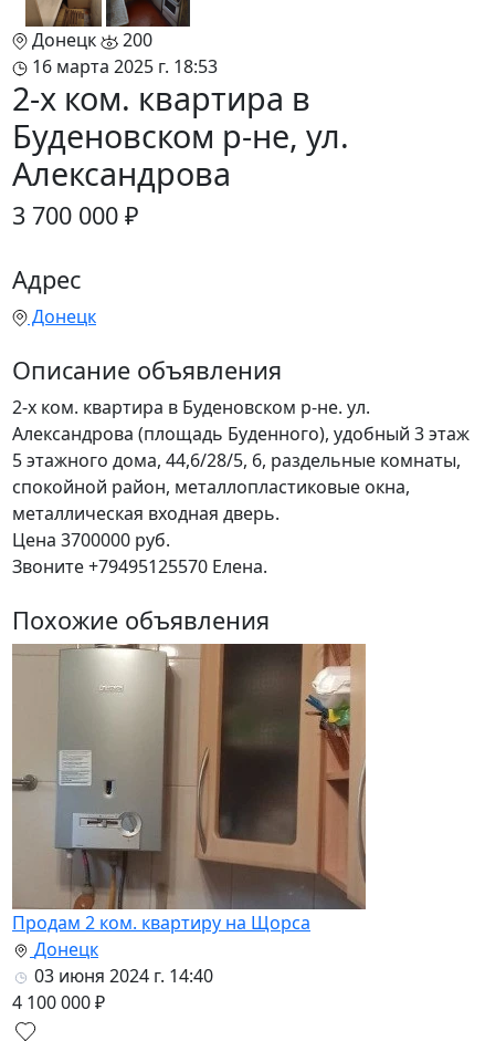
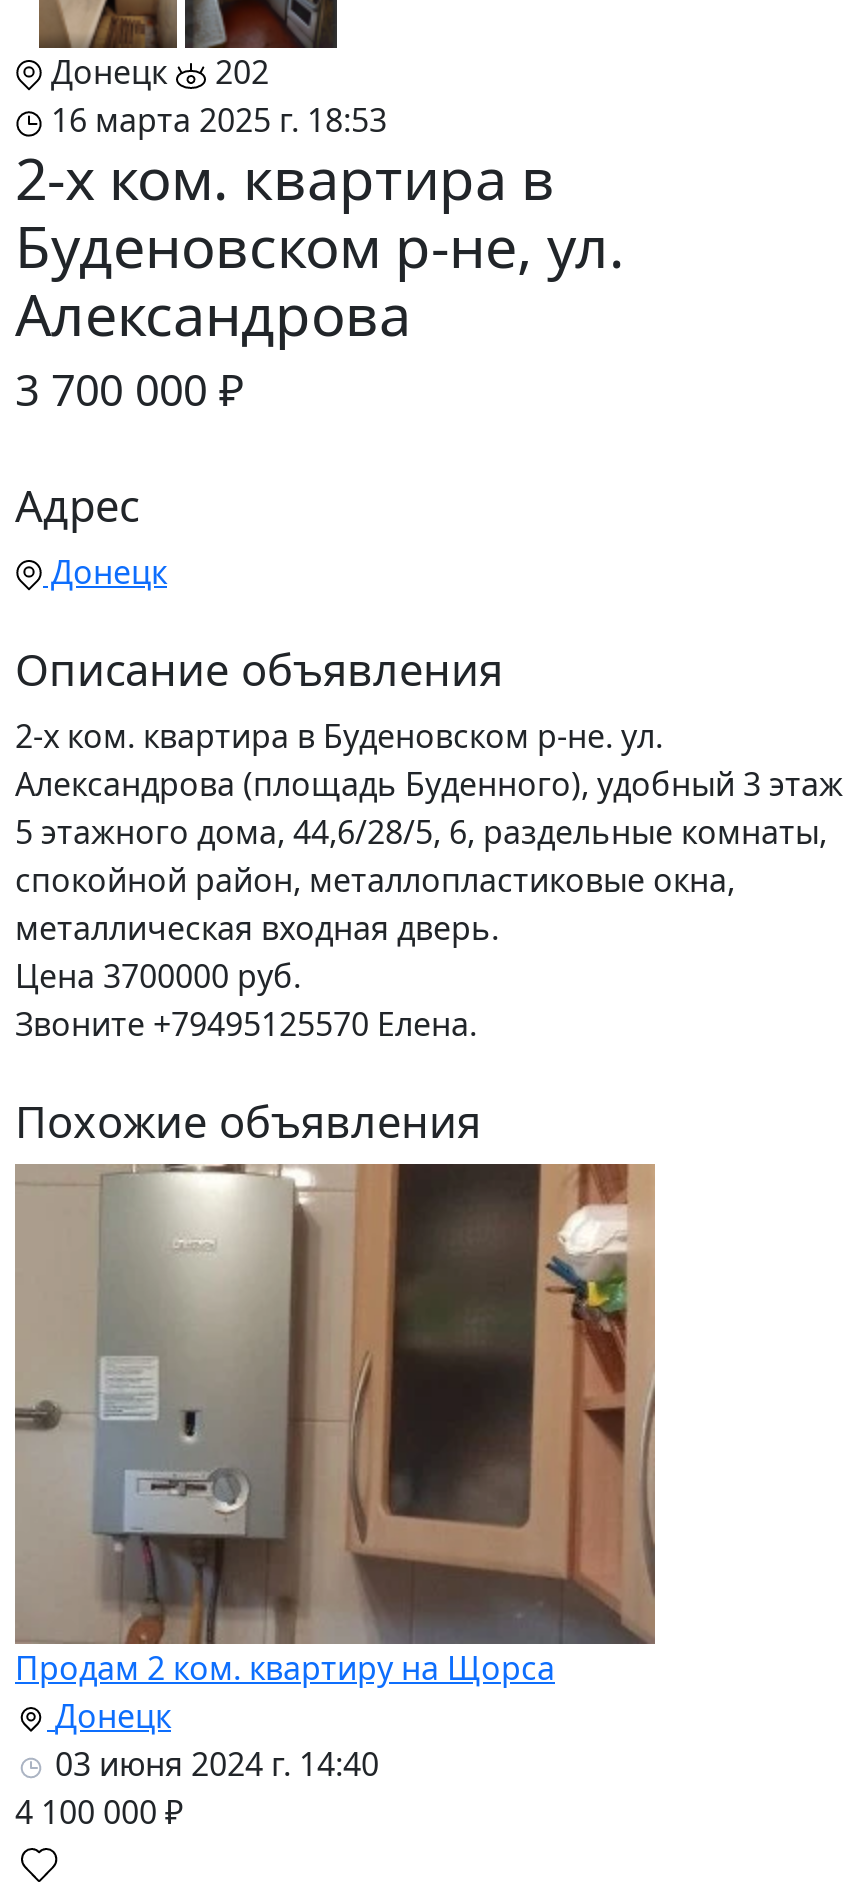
- Донецк 200
+ Донецк 202
